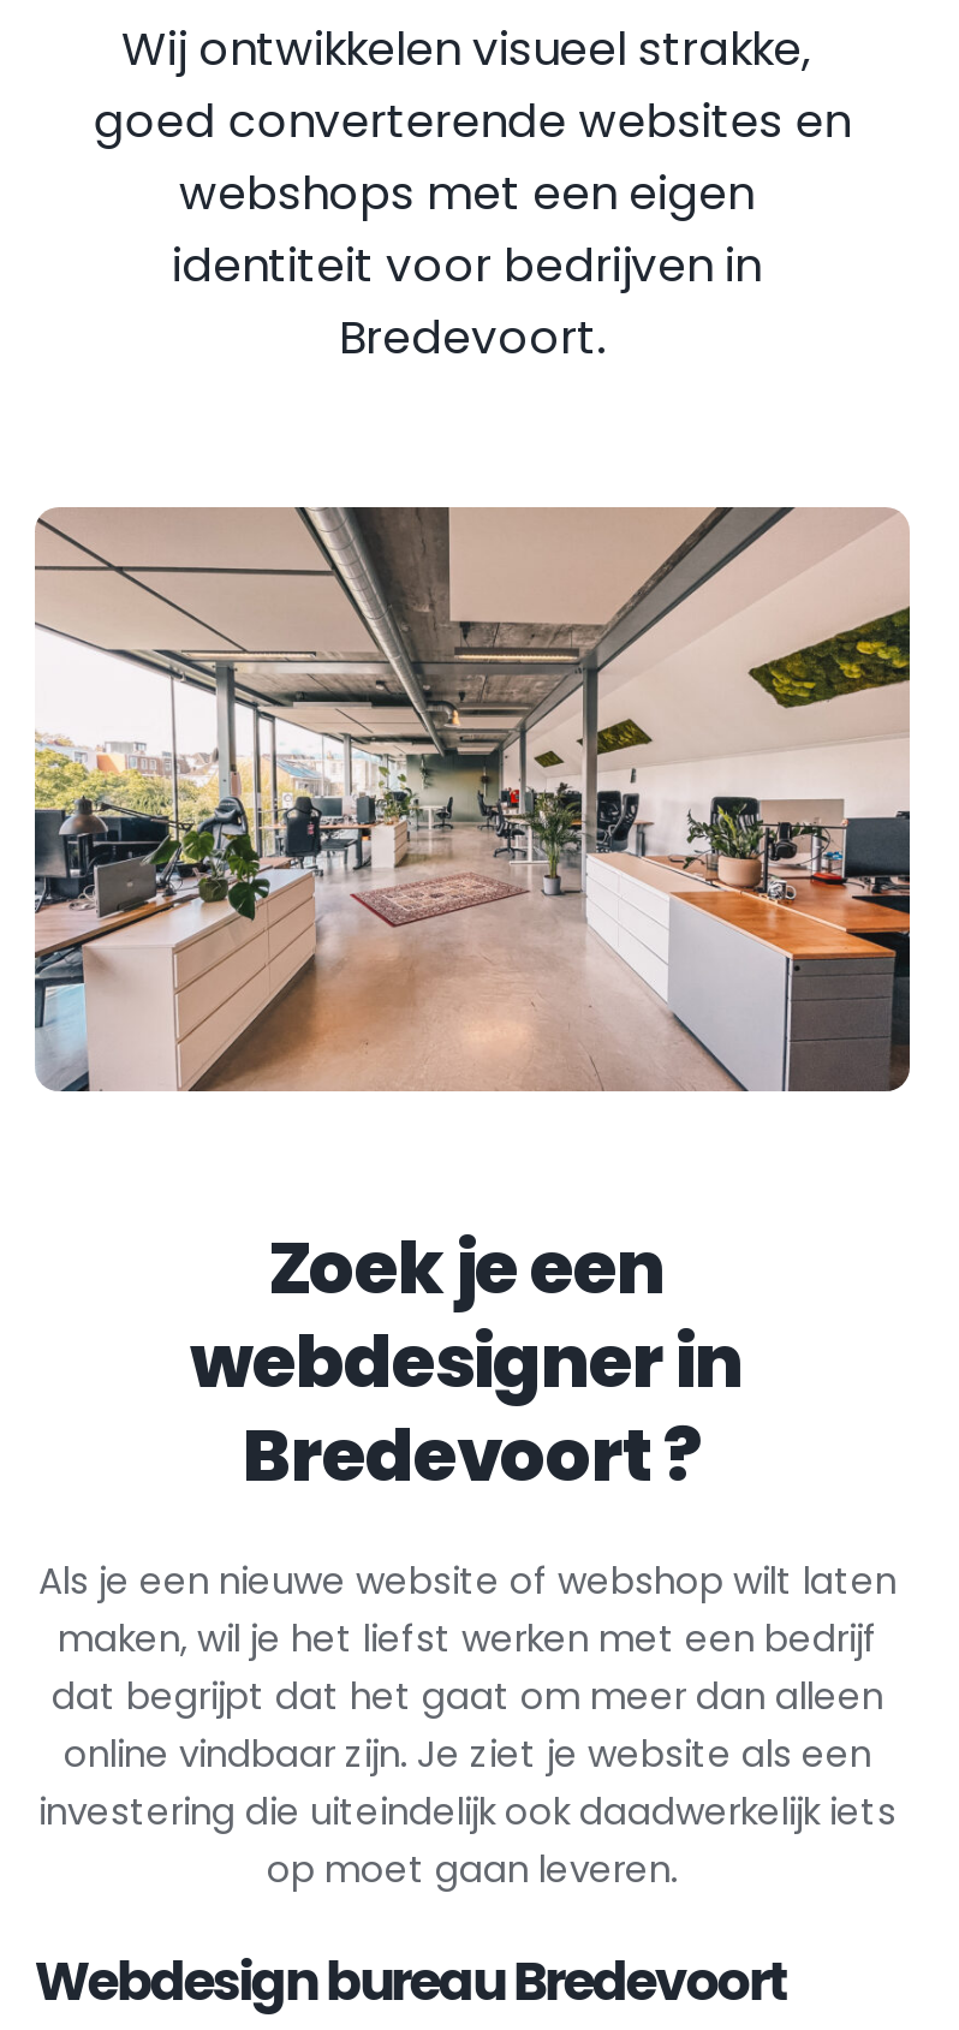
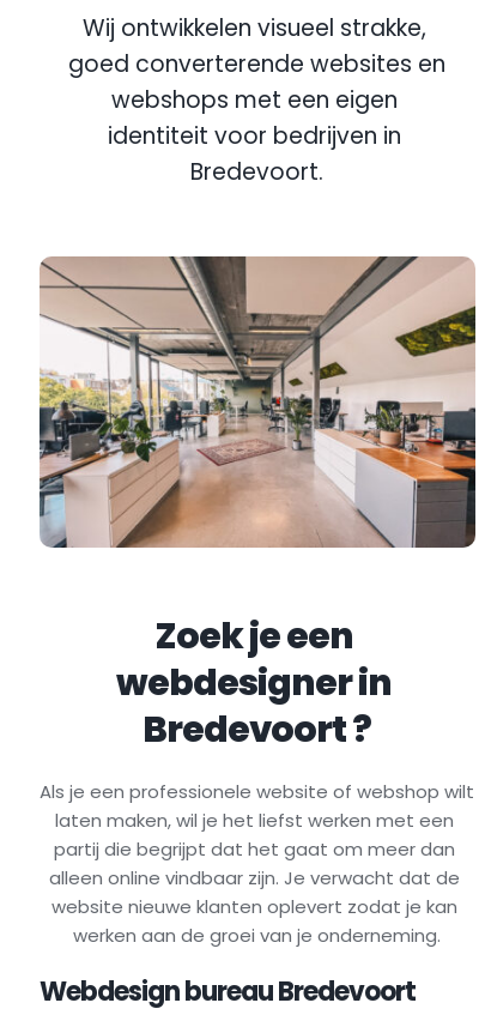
- Als je een nieuwe website of webshop wilt laten
- maken, wil je het liefst werken met een bedrijf
- dat begrijpt dat het gaat om meer dan alleen
- online vindbaar zijn. Je ziet je website als een
- investering die uiteindelijk ook daadwerkelijk iets
- op moet gaan leveren.
+ Als je een professionele website of webshop wilt
+ laten maken, wil je het liefst werken met een
+ partij die begrijpt dat het gaat om meer dan
+ alleen online vindbaar zijn. Je verwacht dat de
+ website nieuwe klanten oplevert zodat je kan
+ werken aan de groei van je onderneming.
